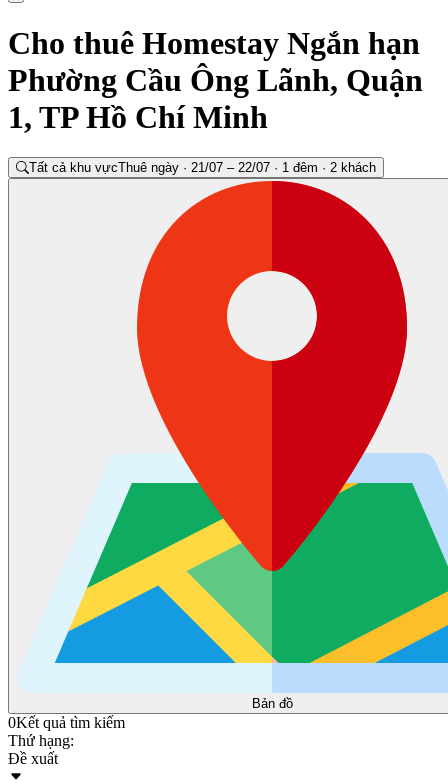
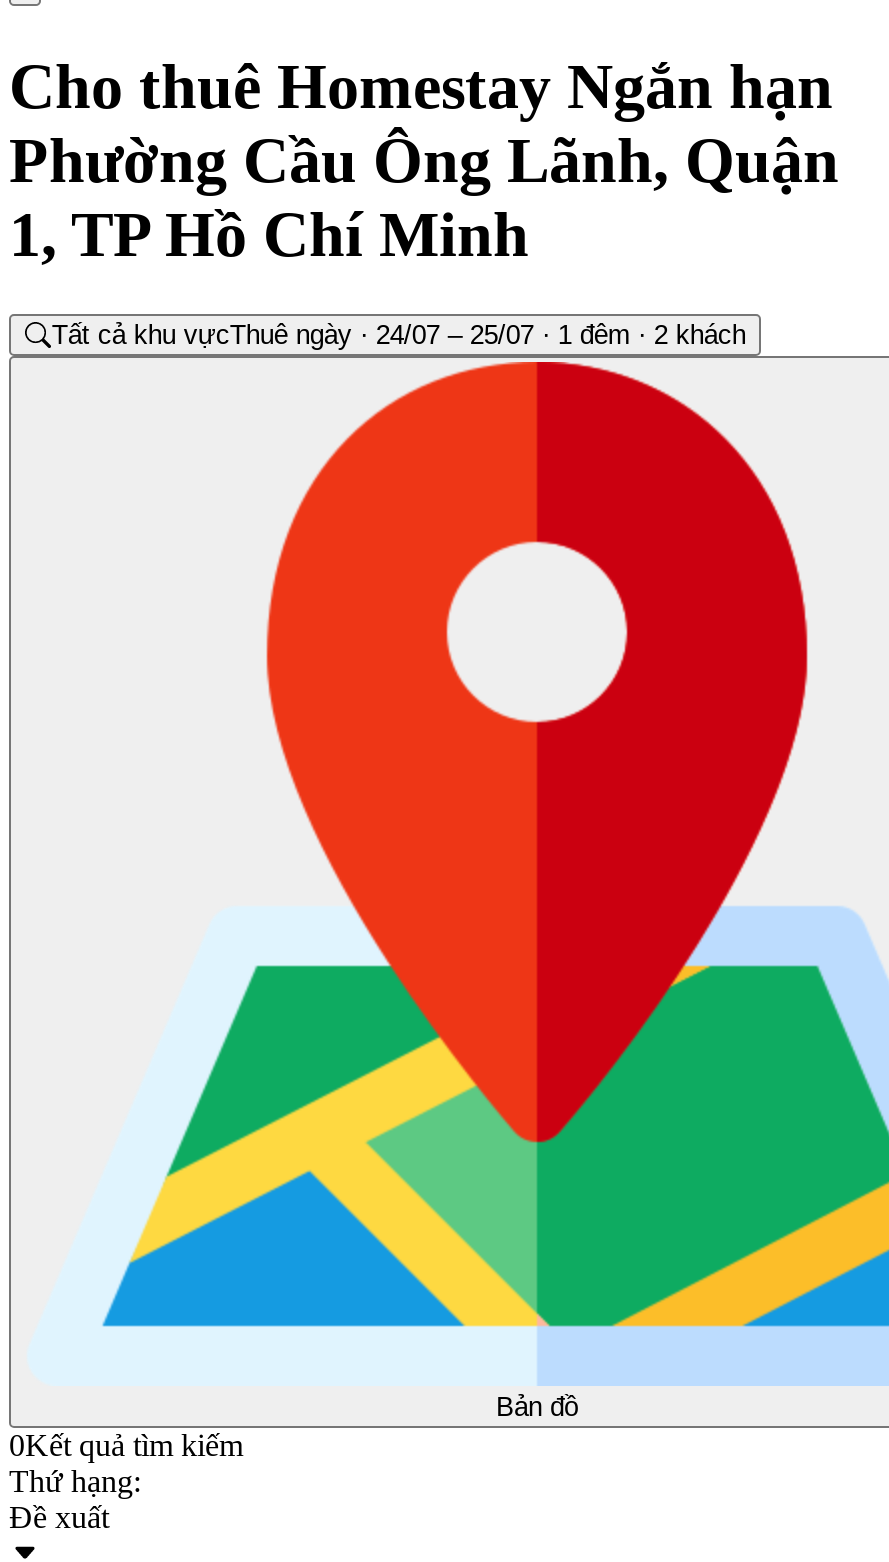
- Tất cả khu vựcThuê ngày · 21/07 – 22/07 · 1 đêm · 2 khách
+ Tất cả khu vựcThuê ngày · 24/07 – 25/07 · 1 đêm · 2 khách
